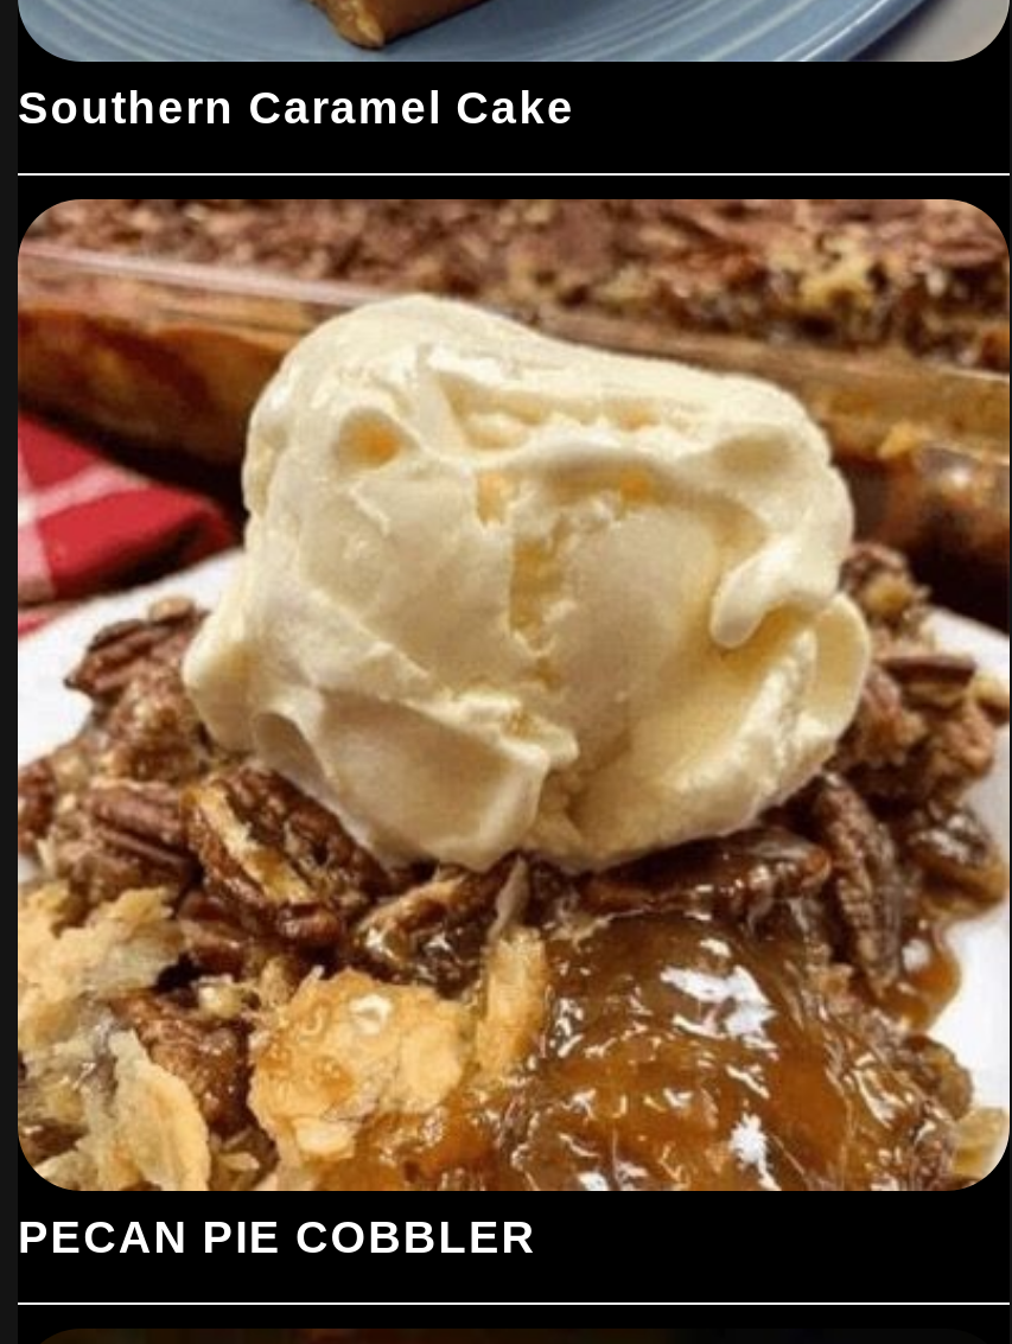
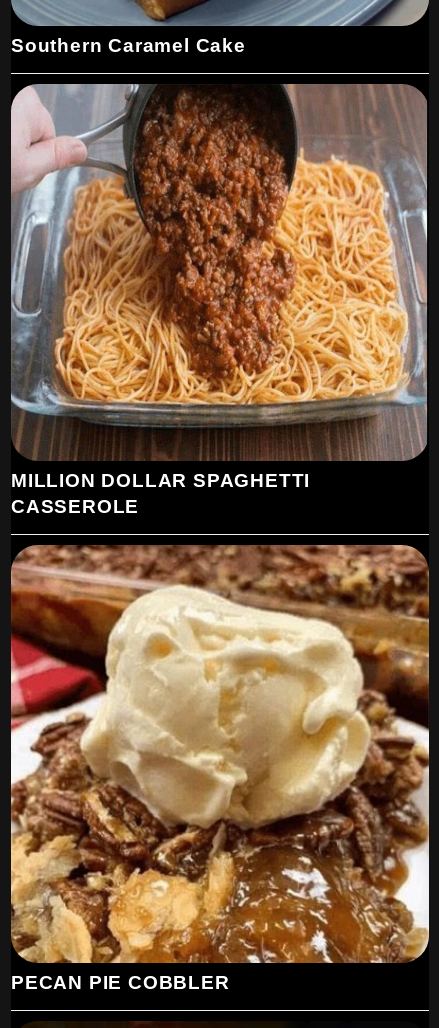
+ [image]
+ MILLION DOLLAR SPAGHETTI
+ CASSEROLE
